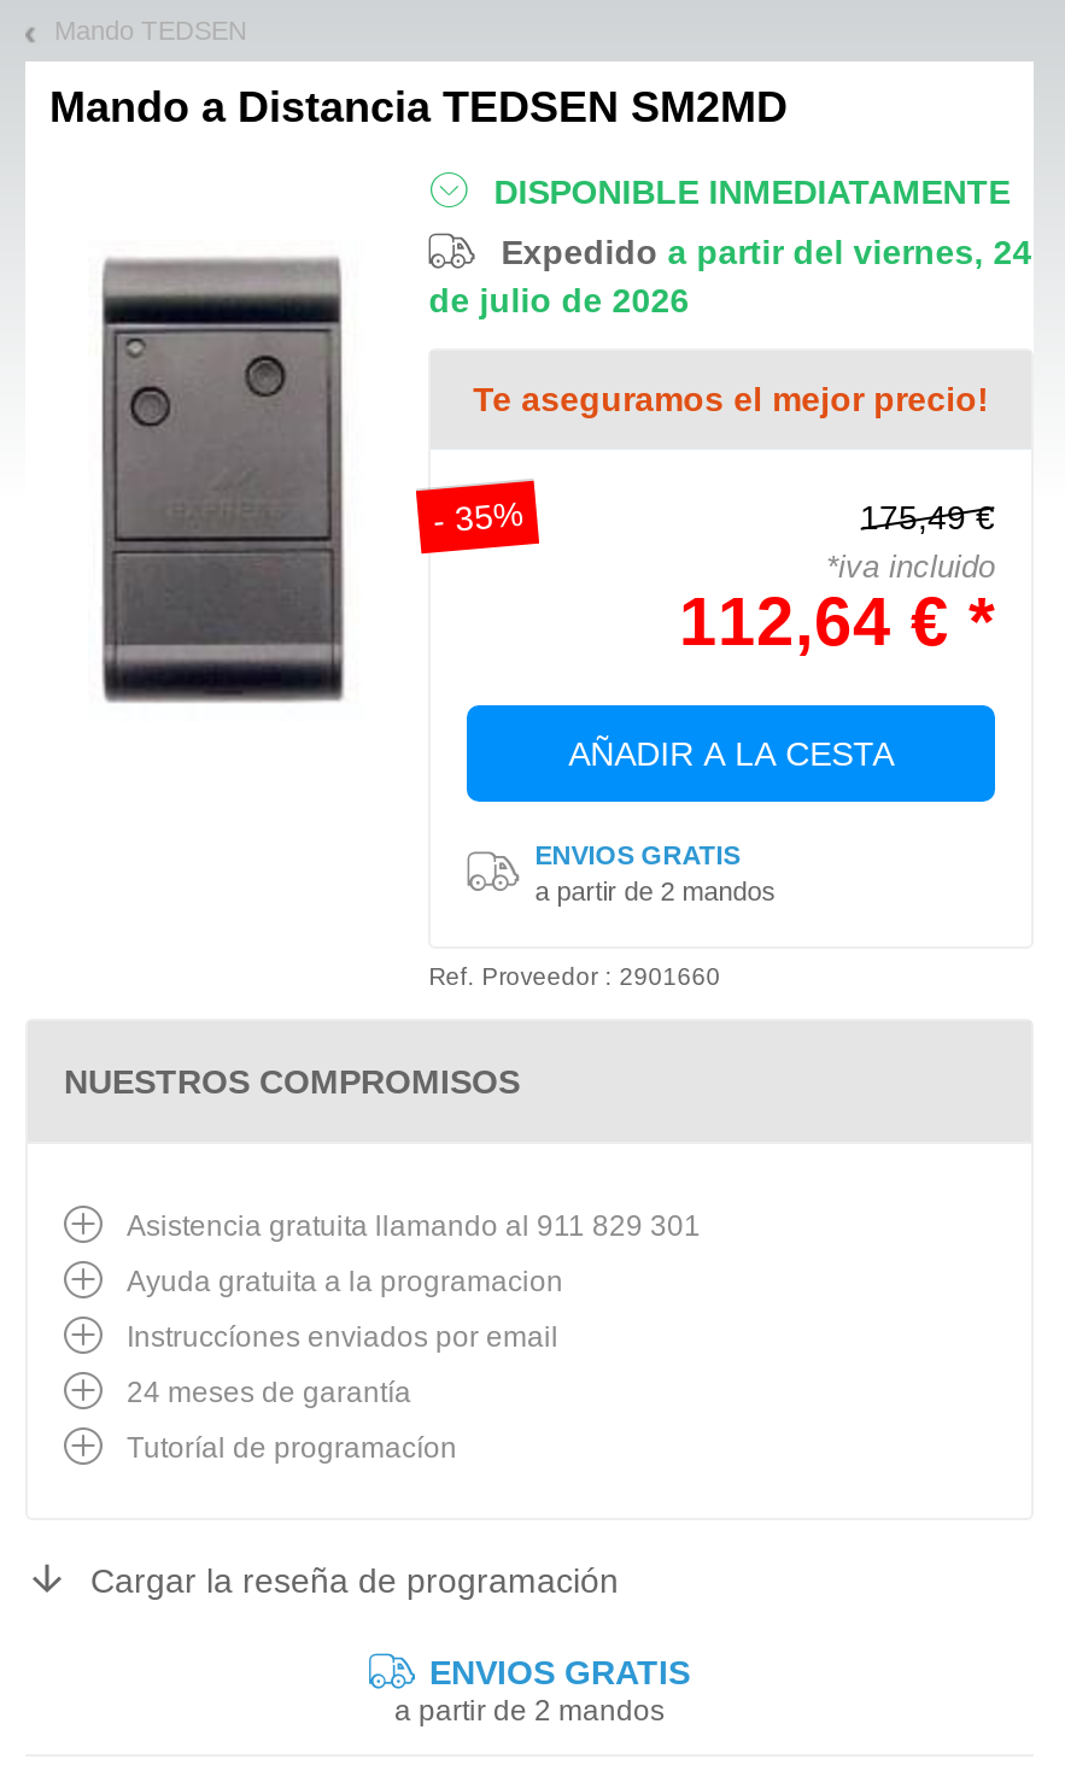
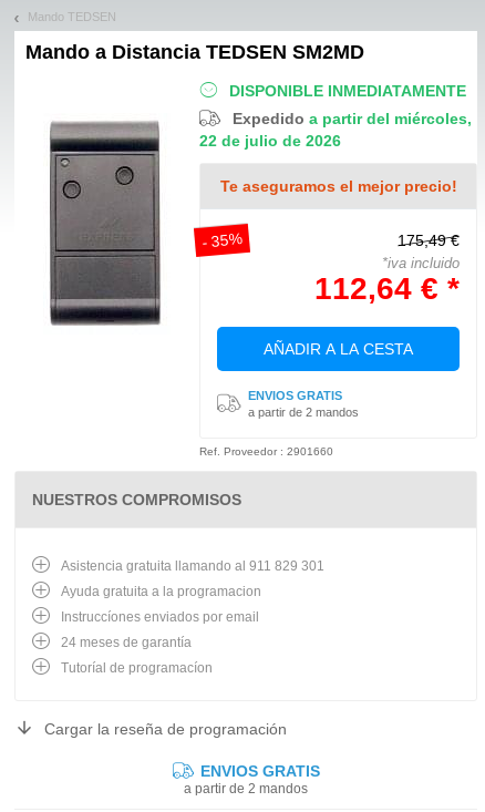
- Expedido a partir del viernes, 24
- de julio de 2026
+ Expedido a partir del miércoles,
+ 22 de julio de 2026
